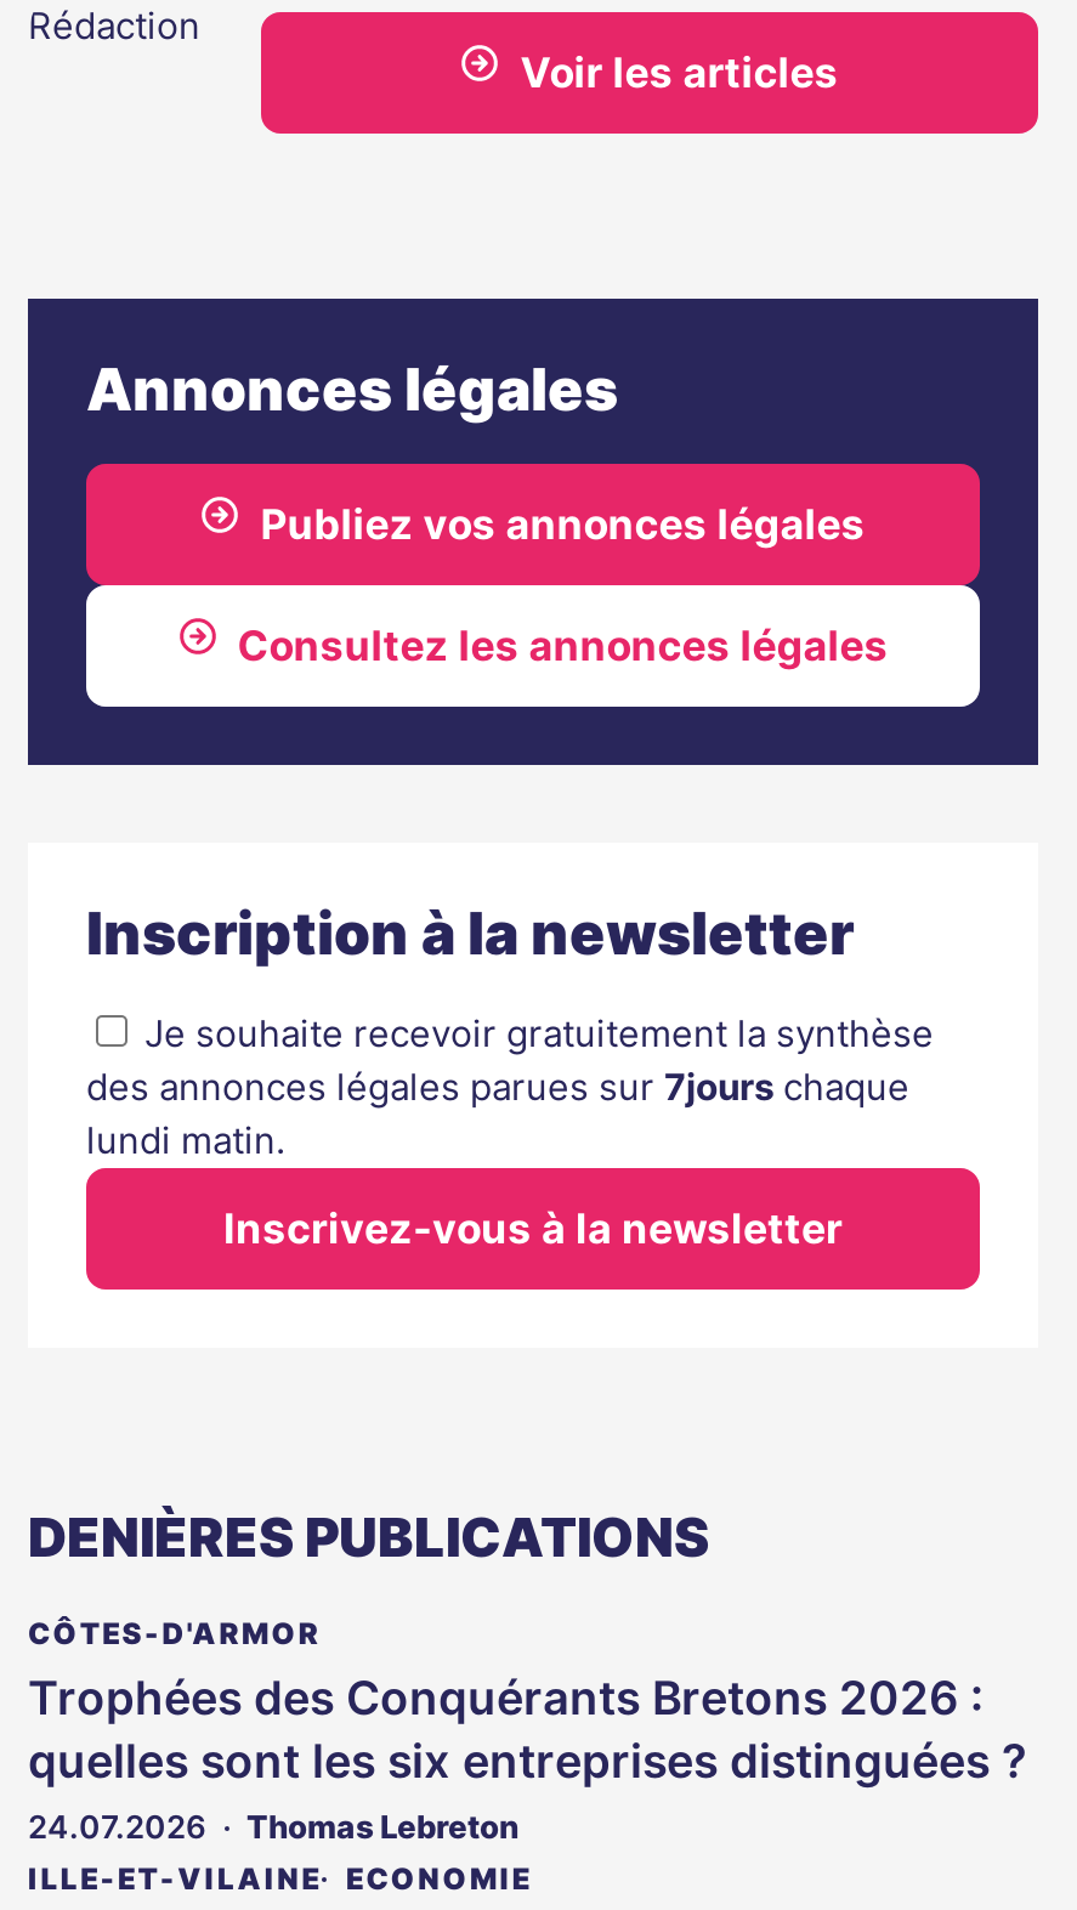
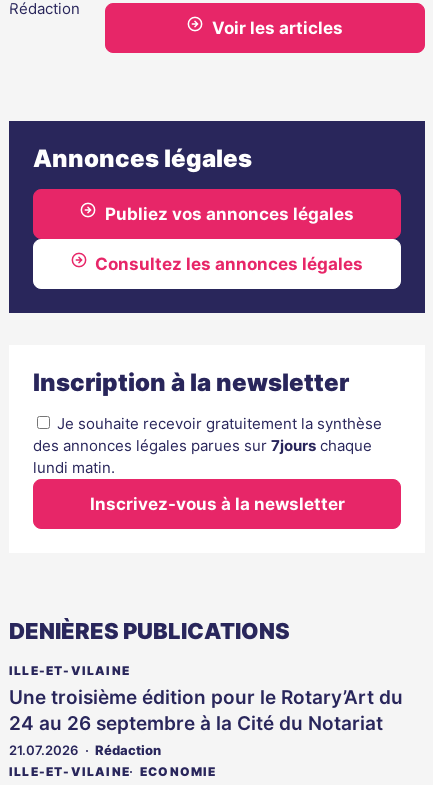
- CÔTES-D'ARMOR
- Trophées des Conquérants Bretons 2026 :
- quelles sont les six entreprises distinguées ?
- 24.07.2026
- Thomas Lebreton
+ ILLE-ET-VILAINE
+ Une troisième édition pour le Rotary’Art du
+ 24 au 26 septembre à la Cité du Notariat
+ 21.07.2026
+ Rédaction
